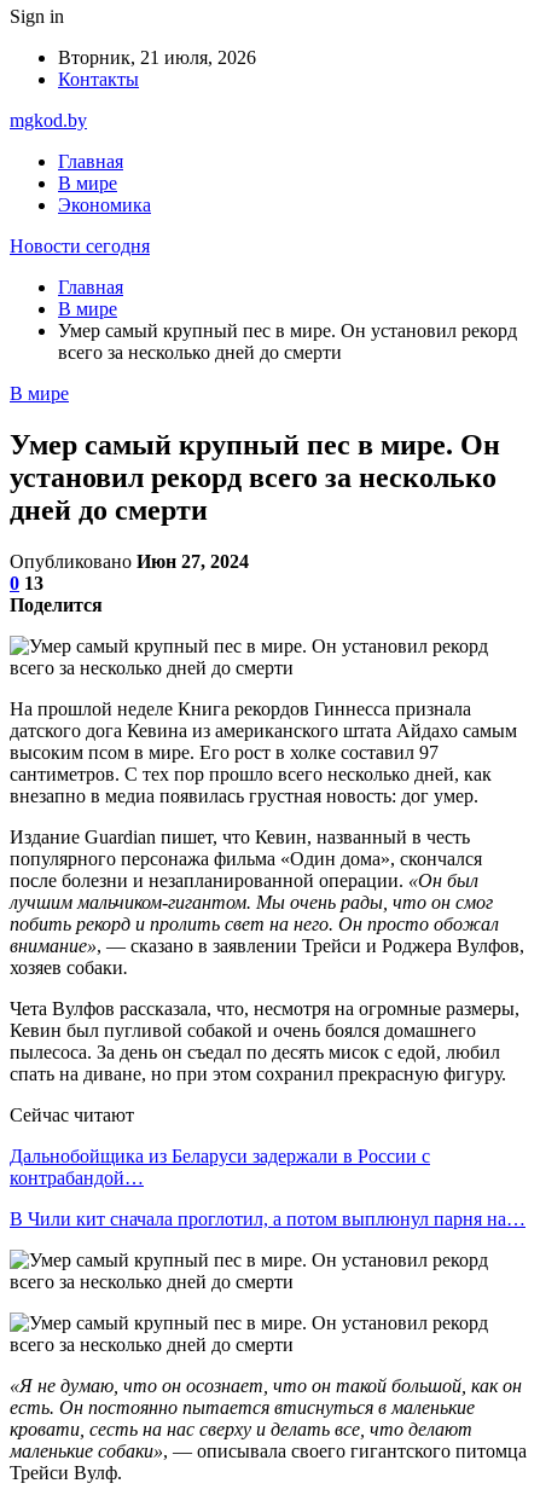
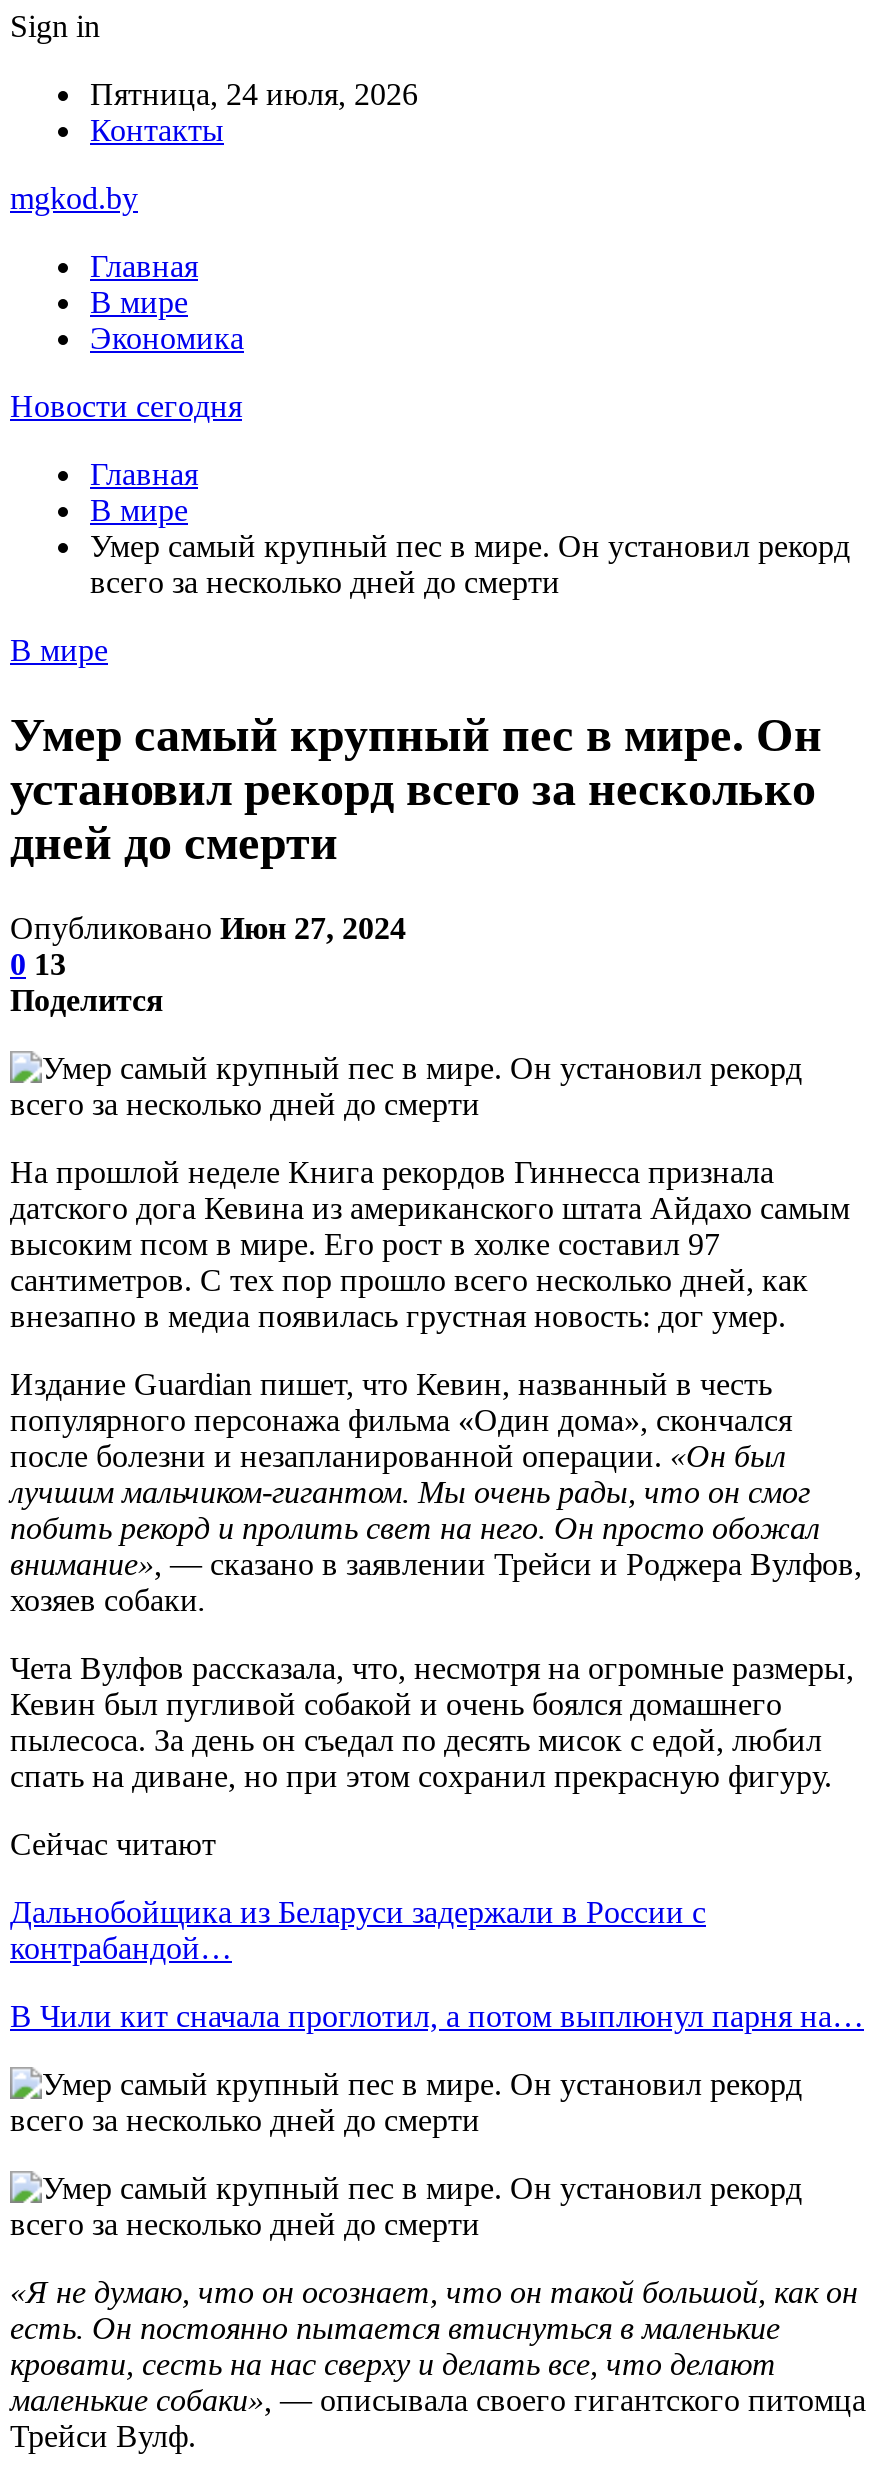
- Вторник, 21 июля, 2026
+ Пятница, 24 июля, 2026
